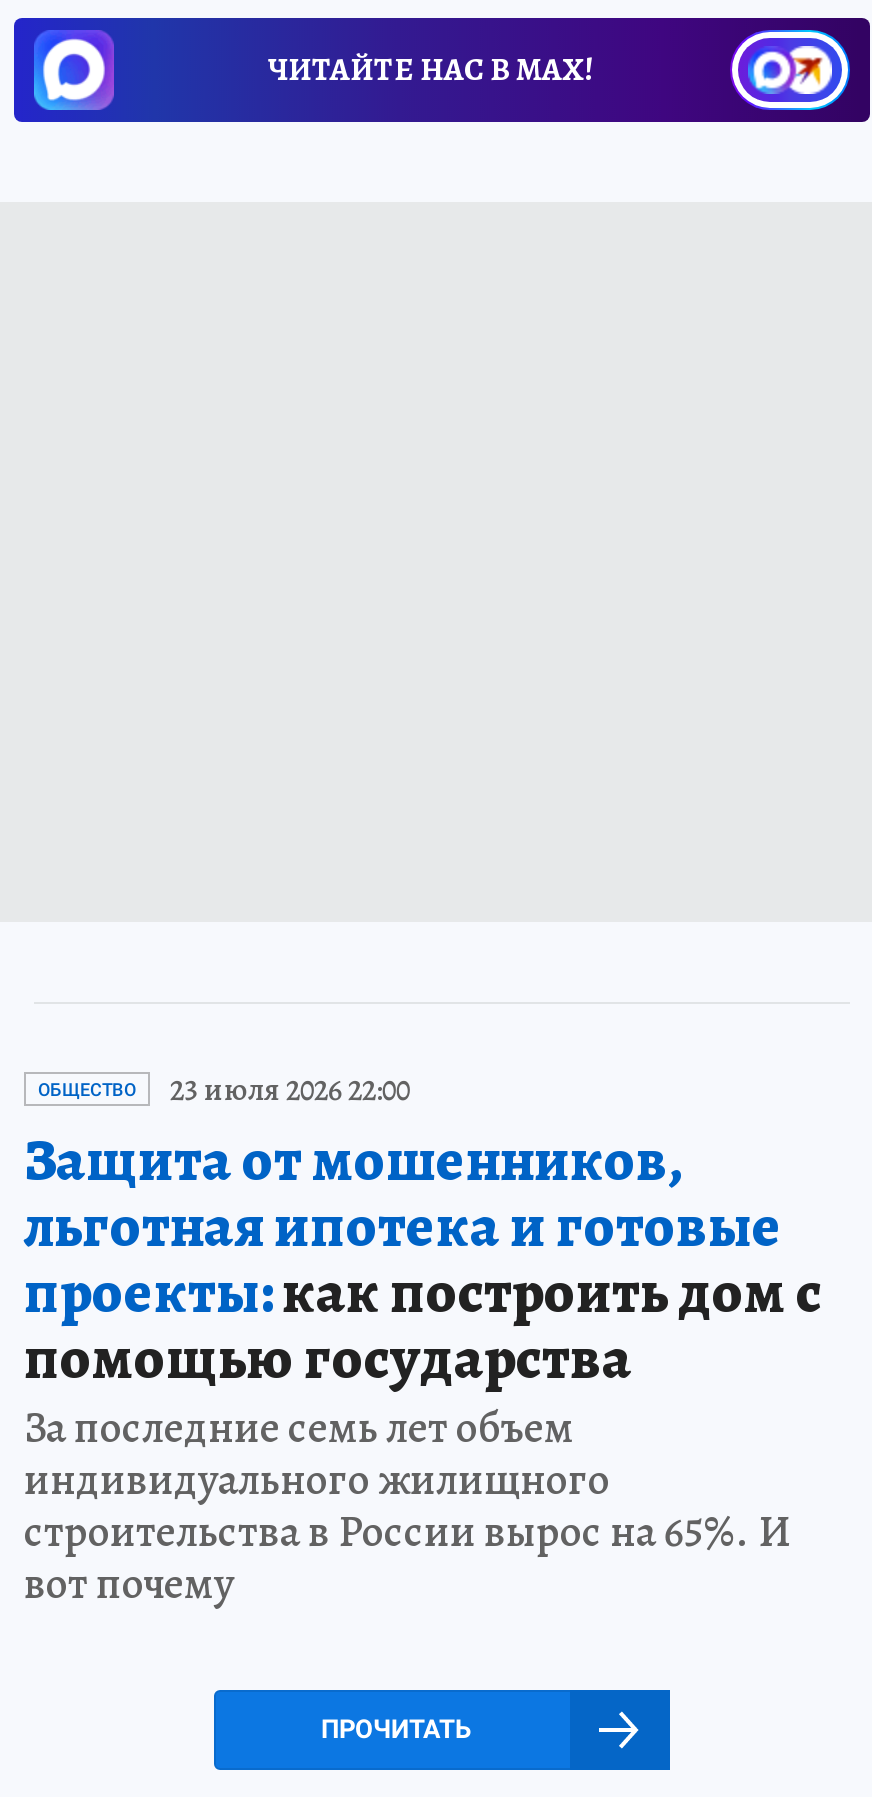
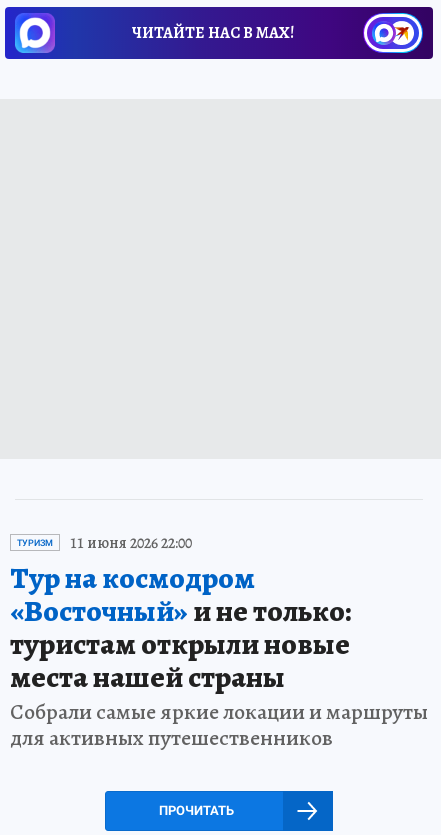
- ОБЩЕСТВО
- 23 июля 2026 22:00
- Защита от мошенников,
- льготная ипотека и готовые
- проекты:как построить дом с
- помощью государства
- За последние семь лет объем
- индивидуального жилищного
- строительства в России вырос на 65%. И
- вот почему
+ ТУРИЗМ
+ 11 июня 2026 22:00
+ Тур на космодром
+ «Восточный»и не только:
+ туристам открыли новые
+ места нашей страны
+ Собрали самые яркие локации и маршруты
+ для активных путешественников
